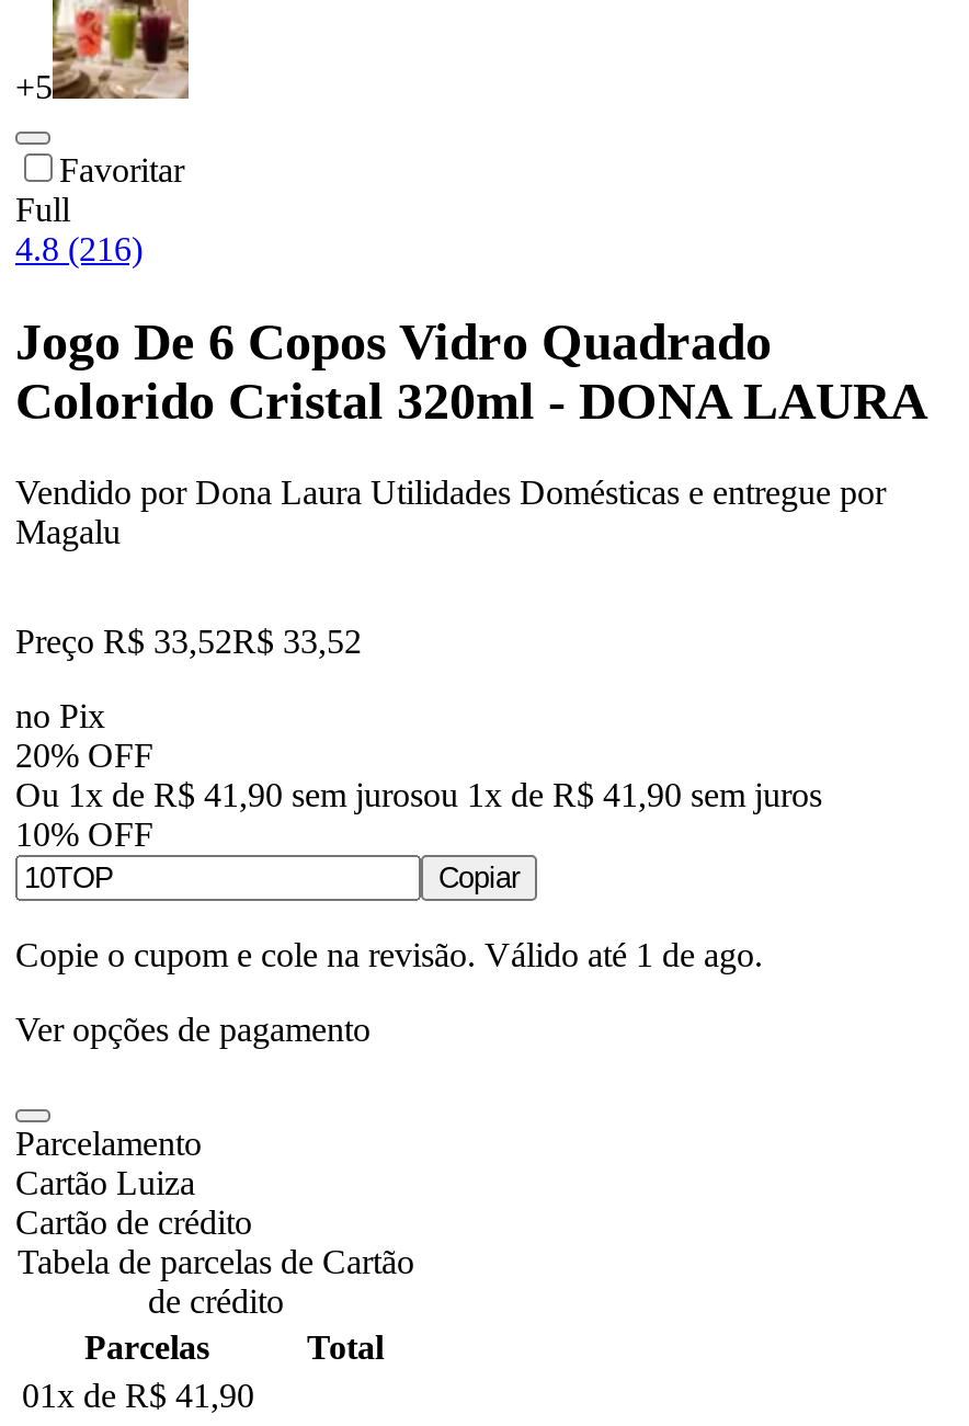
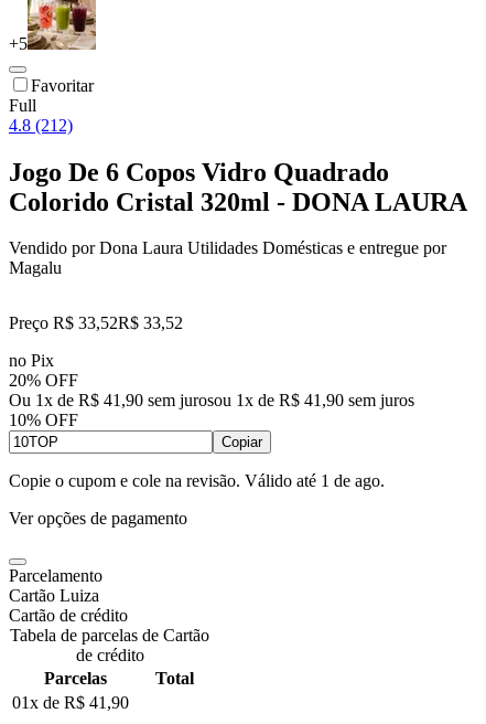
- 4.8 (216)
+ 4.8 (212)
